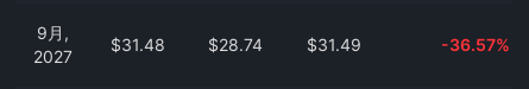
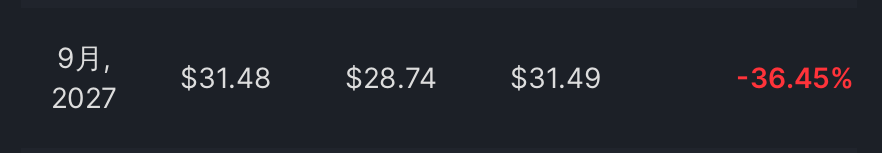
- -36.57%
+ -36.45%
